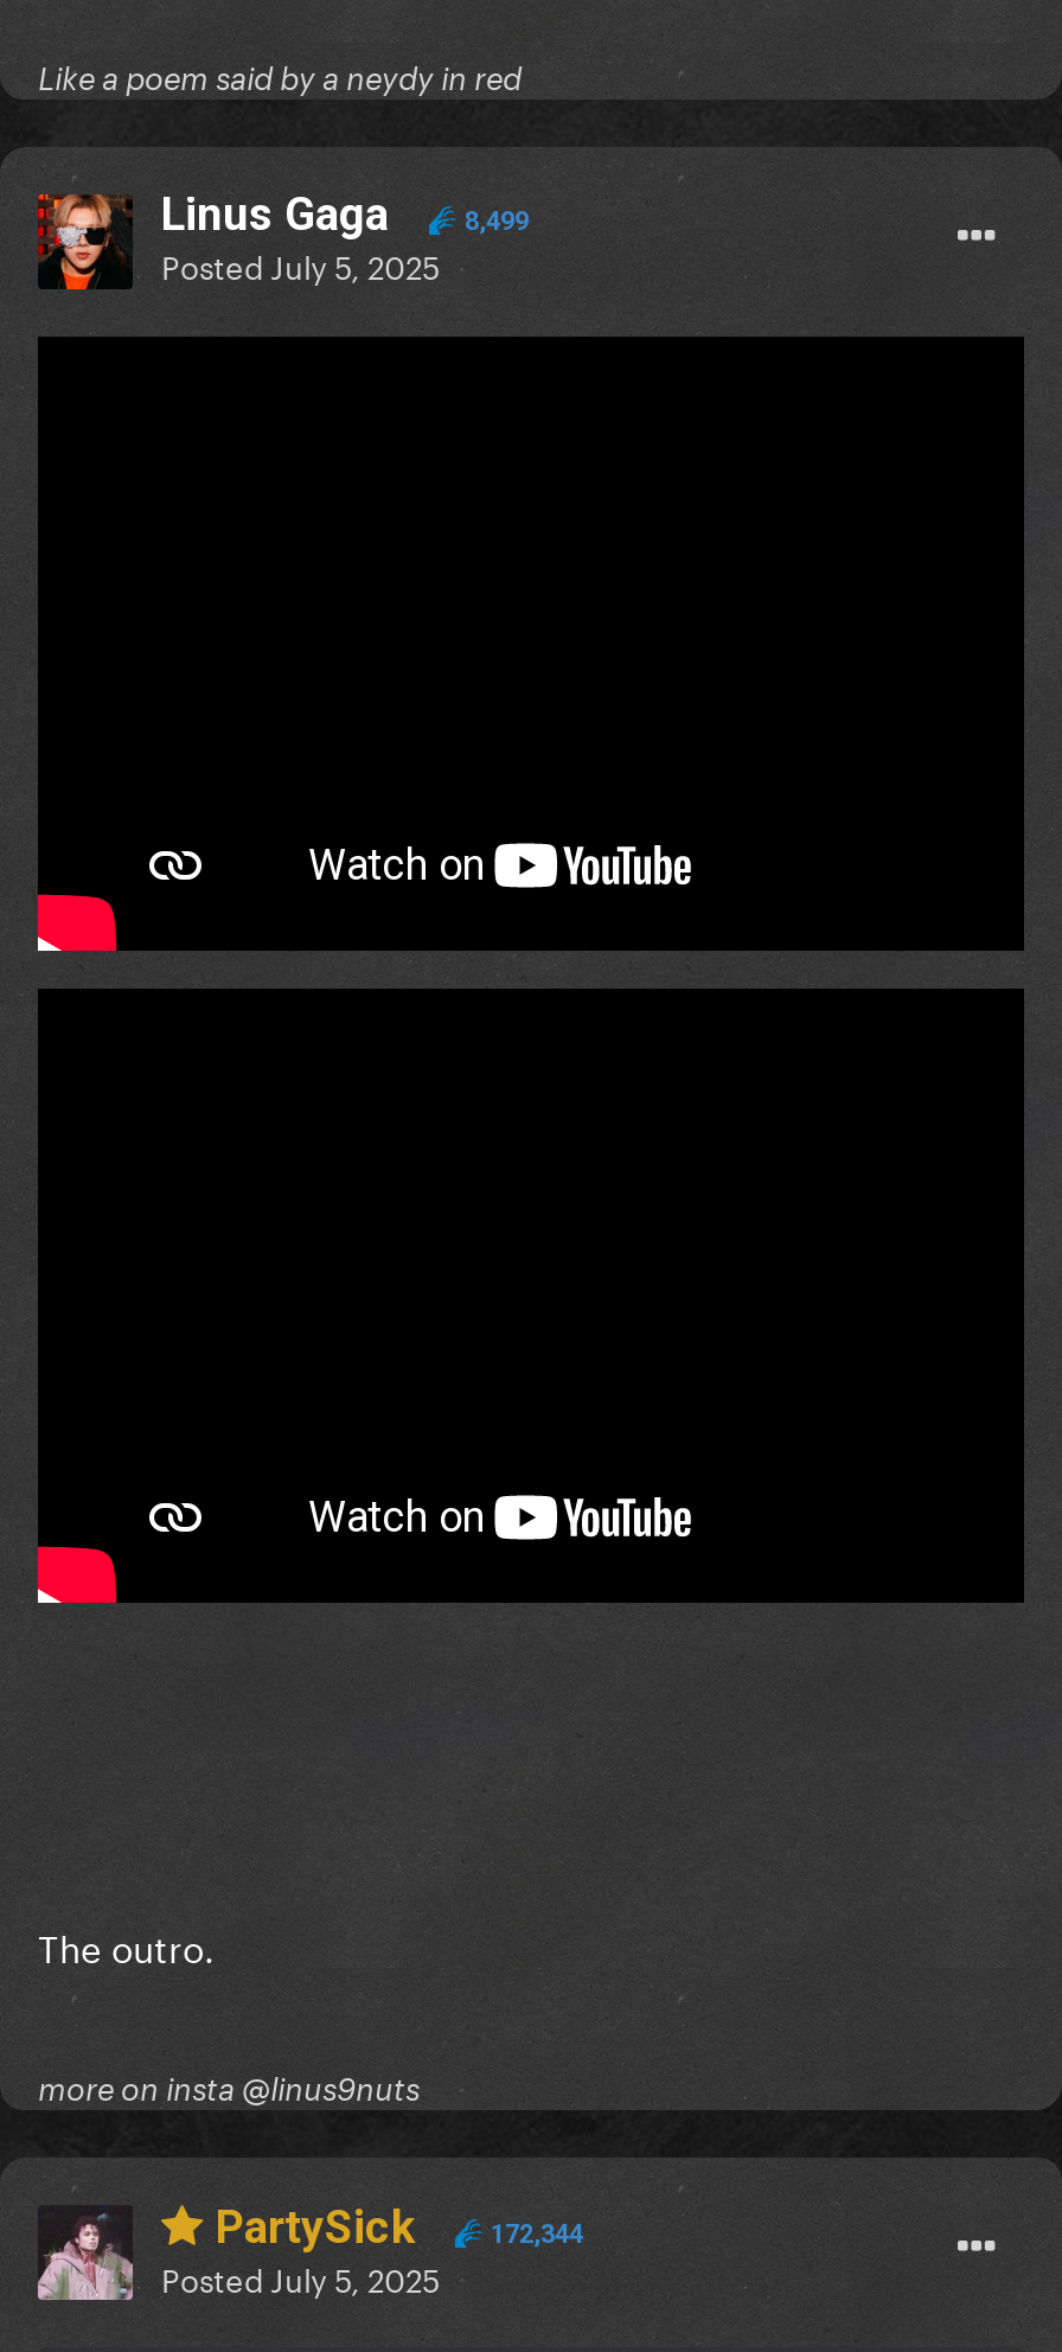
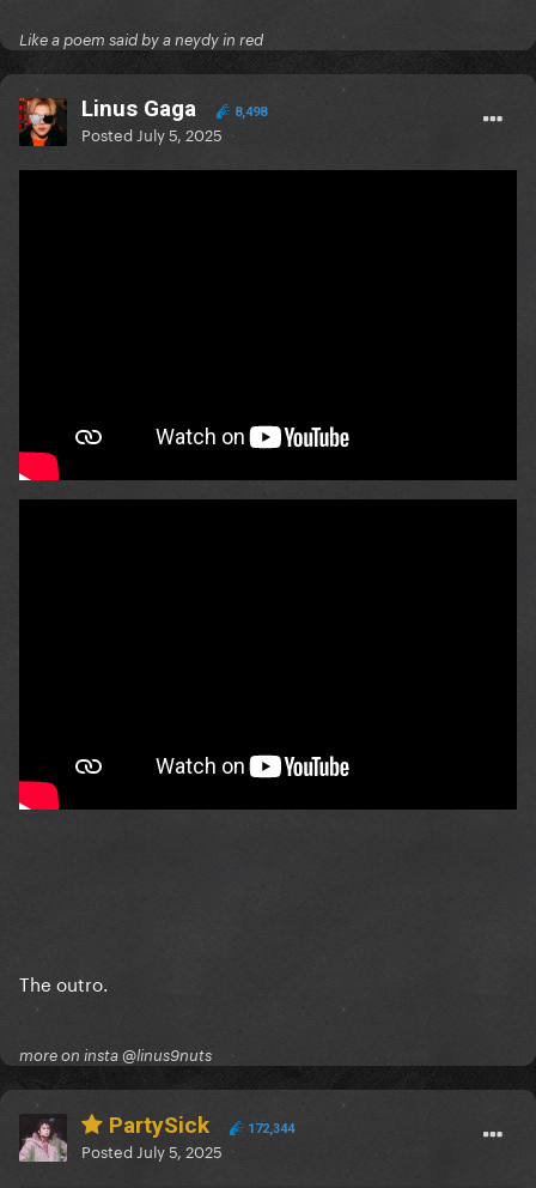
- 8,499
+ 8,498
